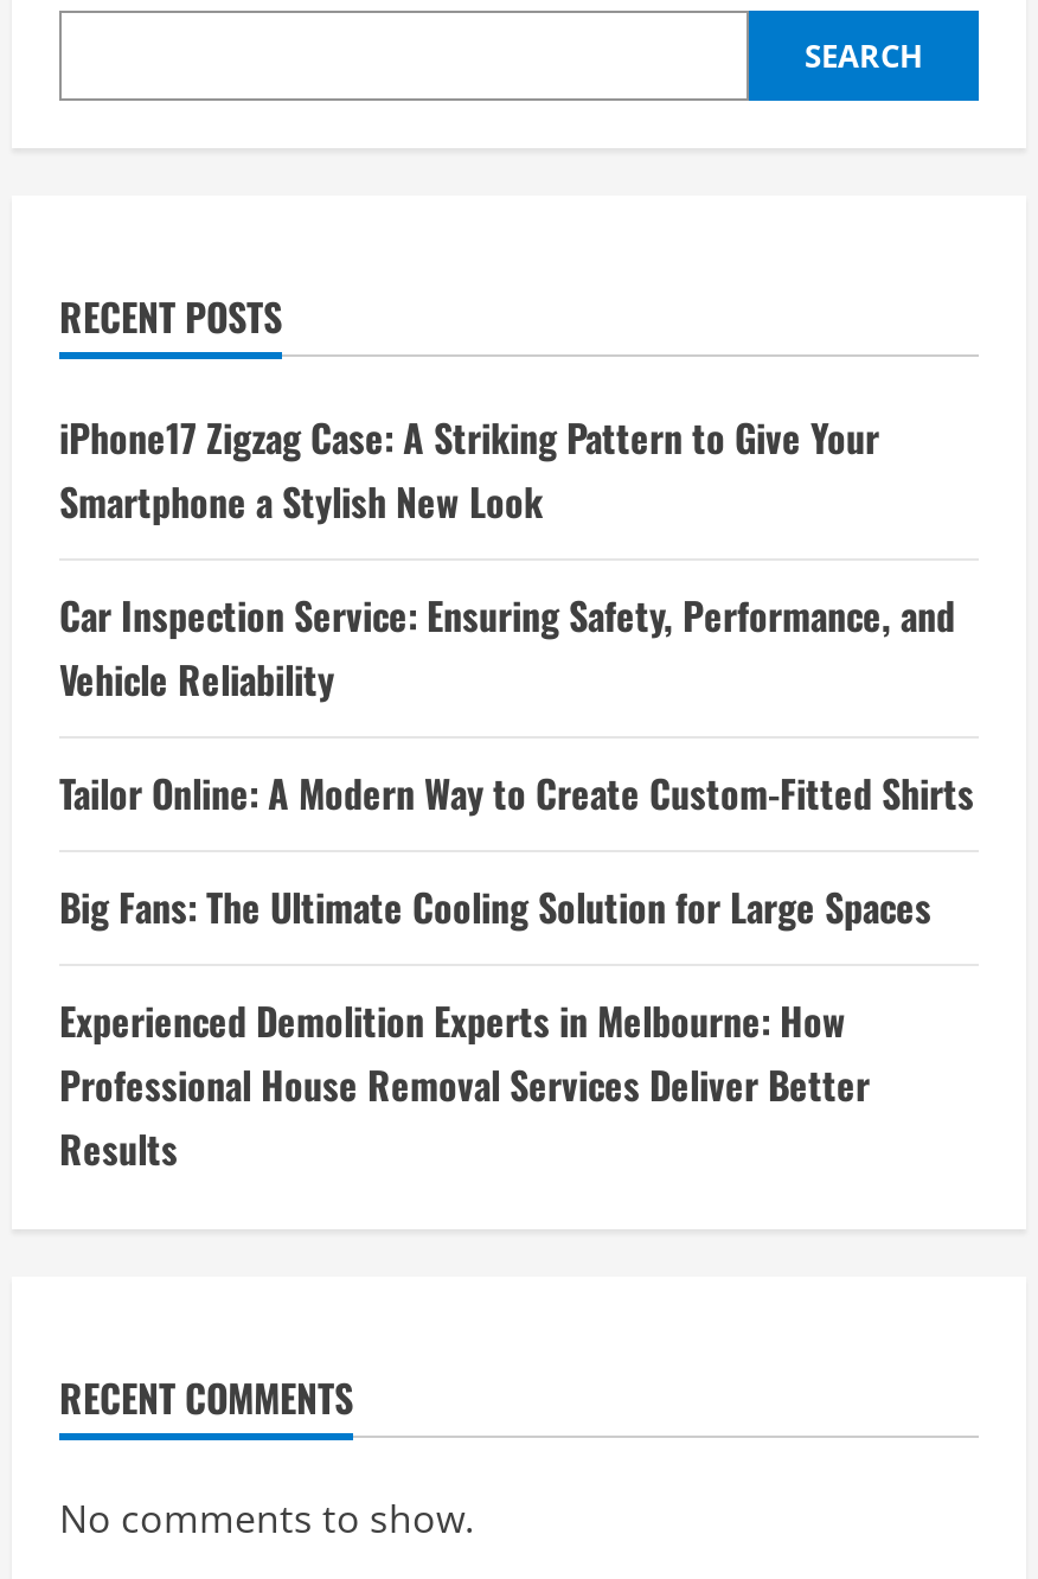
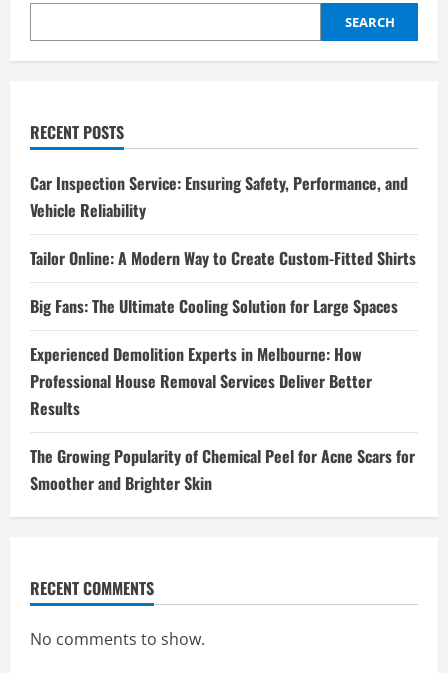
- iPhone17 Zigzag Case: A Striking Pattern to Give Your
- Smartphone a Stylish New Look

moved up: Car Inspection Service: Ensuring Safety, Performance, and | Vehicle Reliability | Tailor Online: A Modern Way to Create Custom-Fitted Shirts | Big Fans: The Ultimate Cooling Solution for Large Spaces | Experienced Demolition Experts in Melbourne: How | Professional House Removal Services Deliver Better | Results

+ The Growing Popularity of Chemical Peel for Acne Scars for
+ Smoother and Brighter Skin
